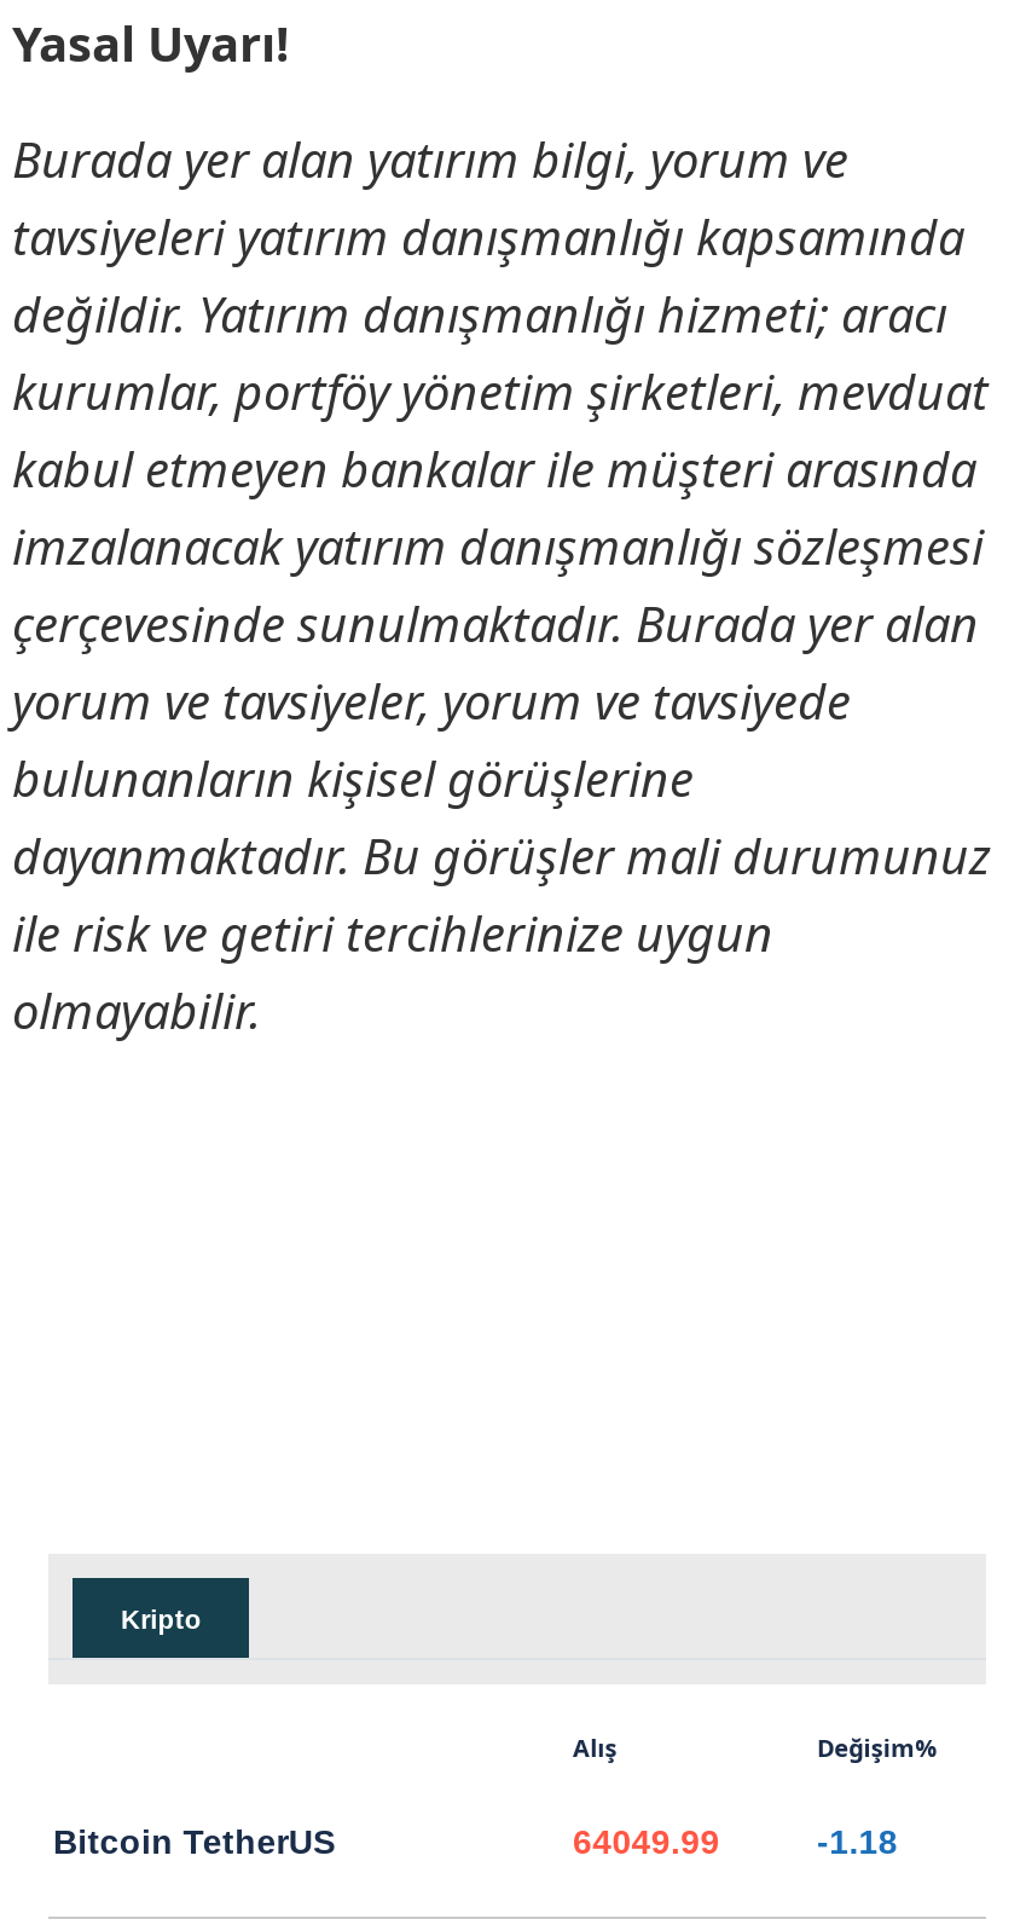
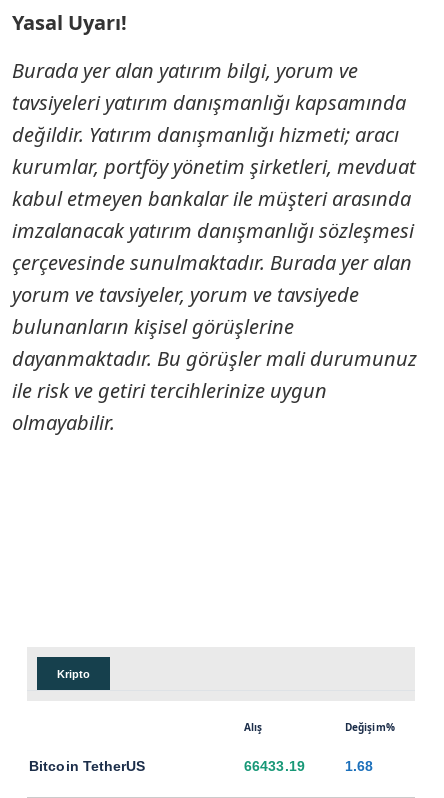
- 64049.99
+ 66433.19

- -1.18
+ 1.68
